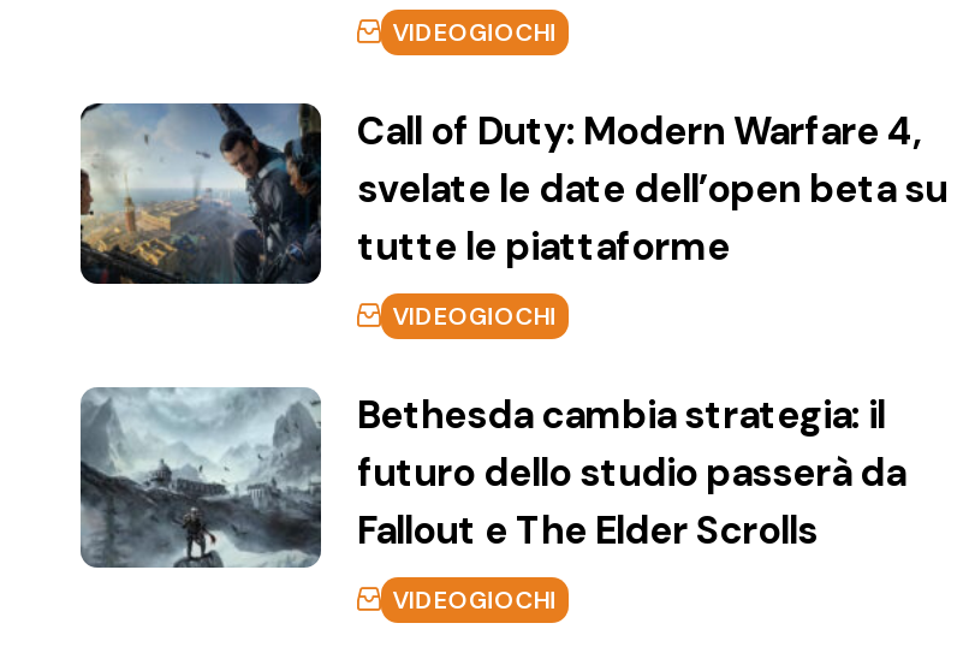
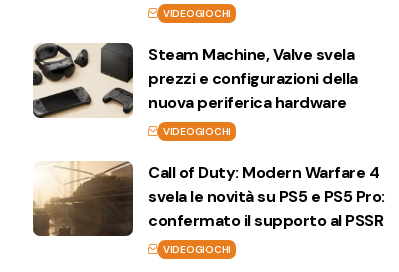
- [image]
- Call of Duty: Modern Warfare 4,
- svelate le date dell’open beta su
- tutte le piattaforme
+ [image]
+ Steam Machine, Valve svela
+ prezzi e configurazioni della
+ nuova periferica hardware

- [image]
- Bethesda cambia strategia: il
- futuro dello studio passerà da
- Fallout e The Elder Scrolls
+ [image]
+ Call of Duty: Modern Warfare 4
+ svela le novità su PS5 e PS5 Pro:
+ confermato il supporto al PSSR
